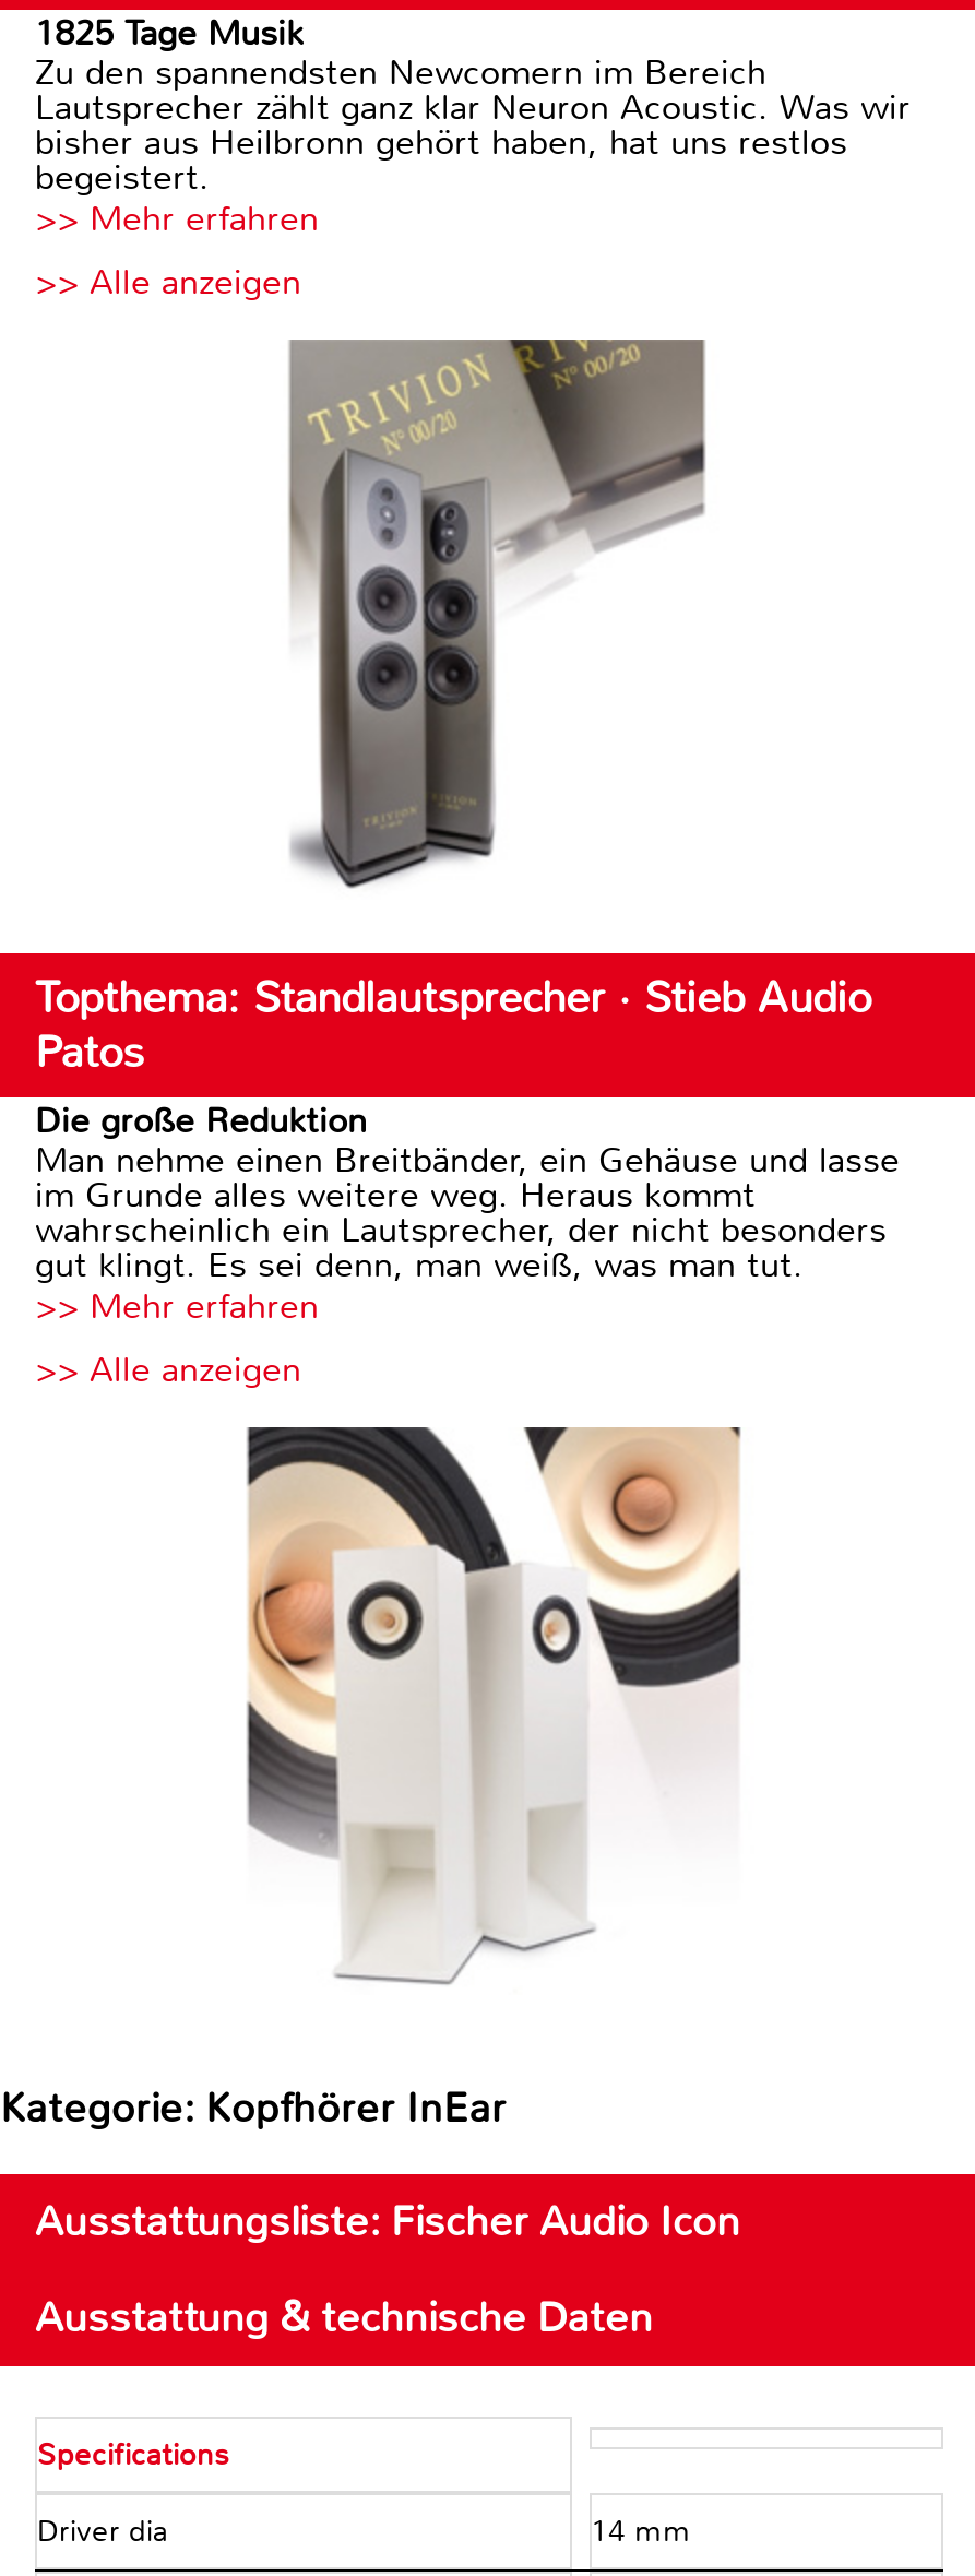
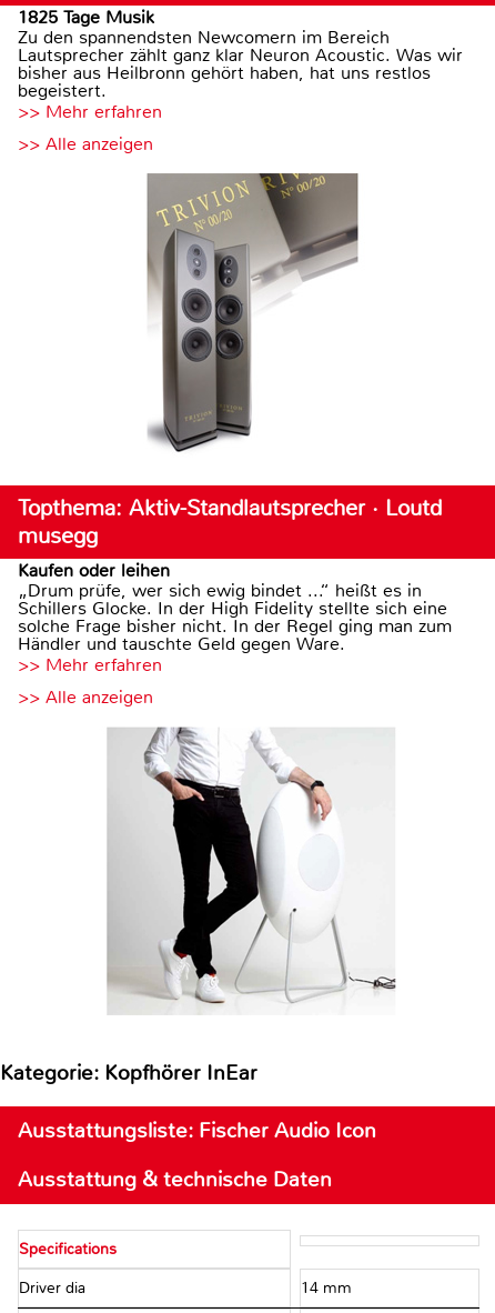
- Topthema: Standlautsprecher · Stieb Audio
- Patos
- Die große Reduktion
- Man nehme einen Breitbänder, ein Gehäuse und lasse
- im Grunde alles weitere weg. Heraus kommt
- wahrscheinlich ein Lautsprecher, der nicht besonders
- gut klingt. Es sei denn, man weiß, was man tut.
+ Topthema: Aktiv-Standlautsprecher · Loutd
+ musegg
+ Kaufen oder leihen
+ „Drum prüfe, wer sich ewig bindet ...“ heißt es in
+ Schillers Glocke. In der High Fidelity stellte sich eine
+ solche Frage bisher nicht. In der Regel ging man zum
+ Händler und tauschte Geld gegen Ware.

- [image]
+ [image]
